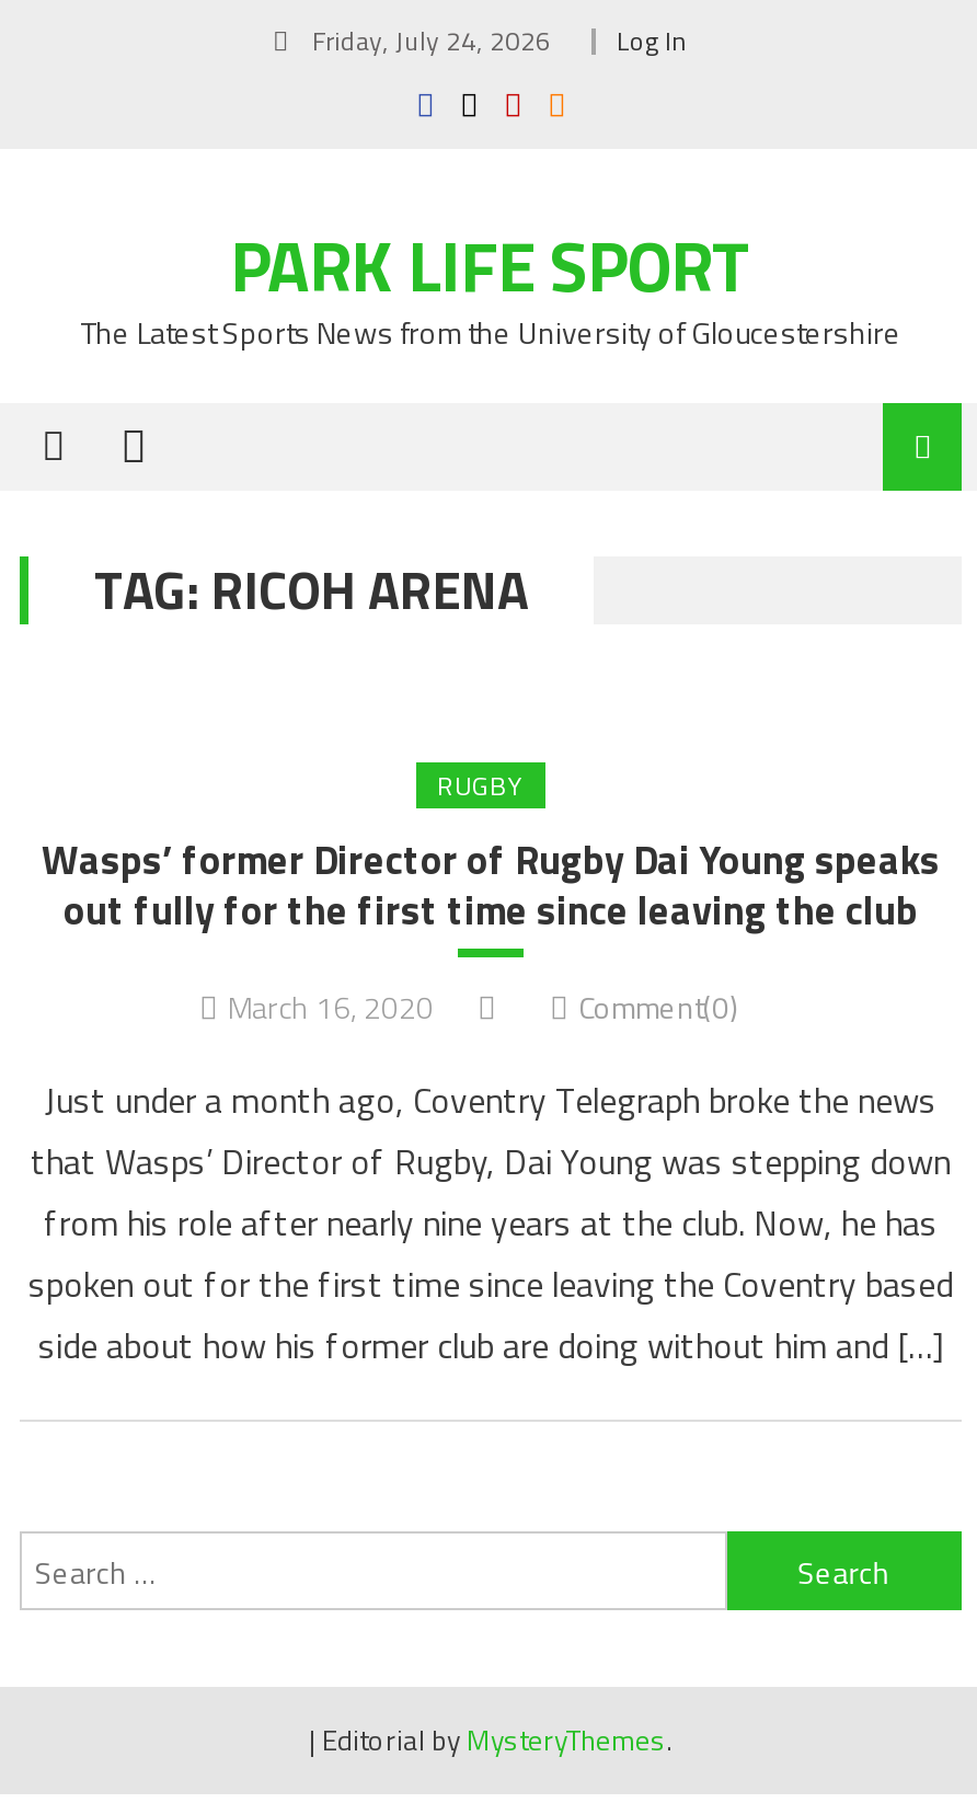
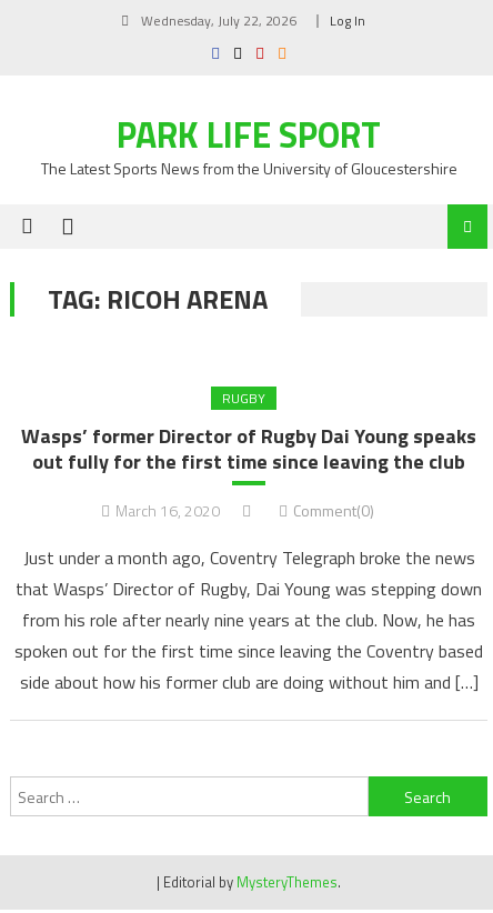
- Friday, July 24, 2026
+ Wednesday, July 22, 2026
